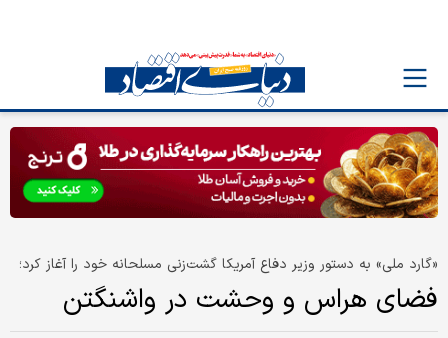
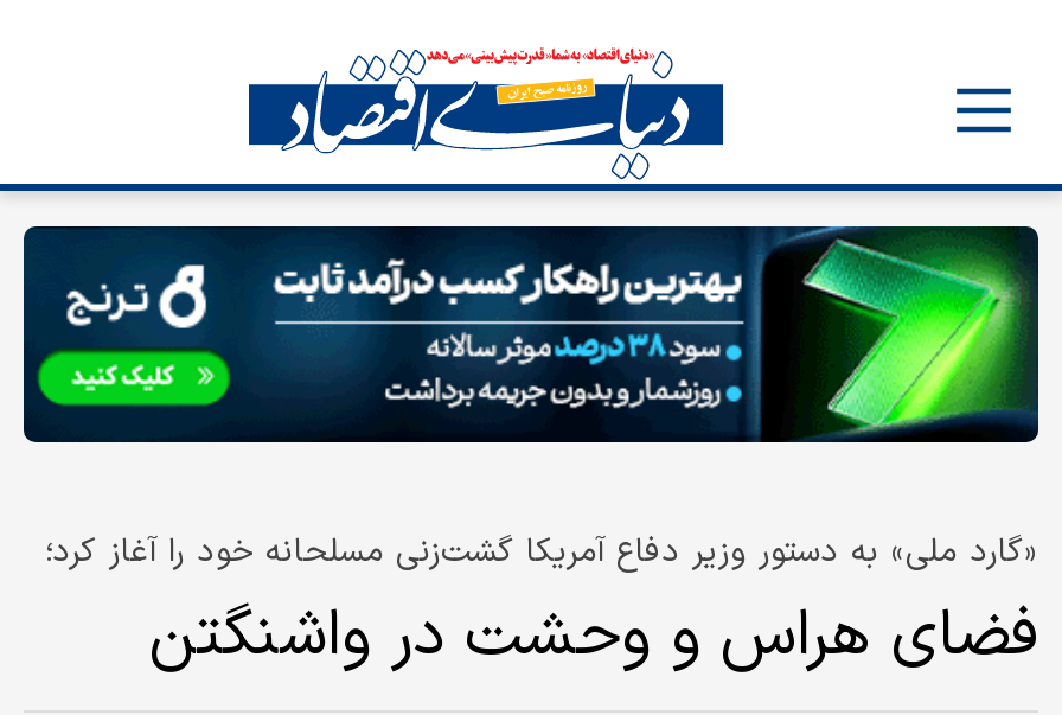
- [image]
+ [image]
